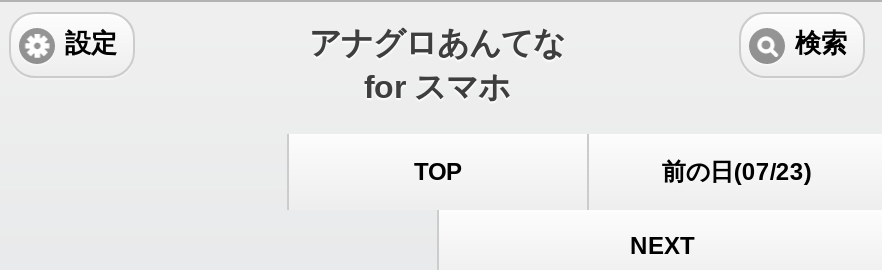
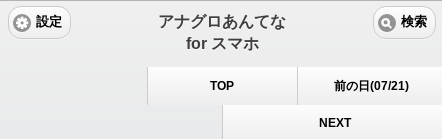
- 前の日(07/23)
+ 前の日(07/21)
